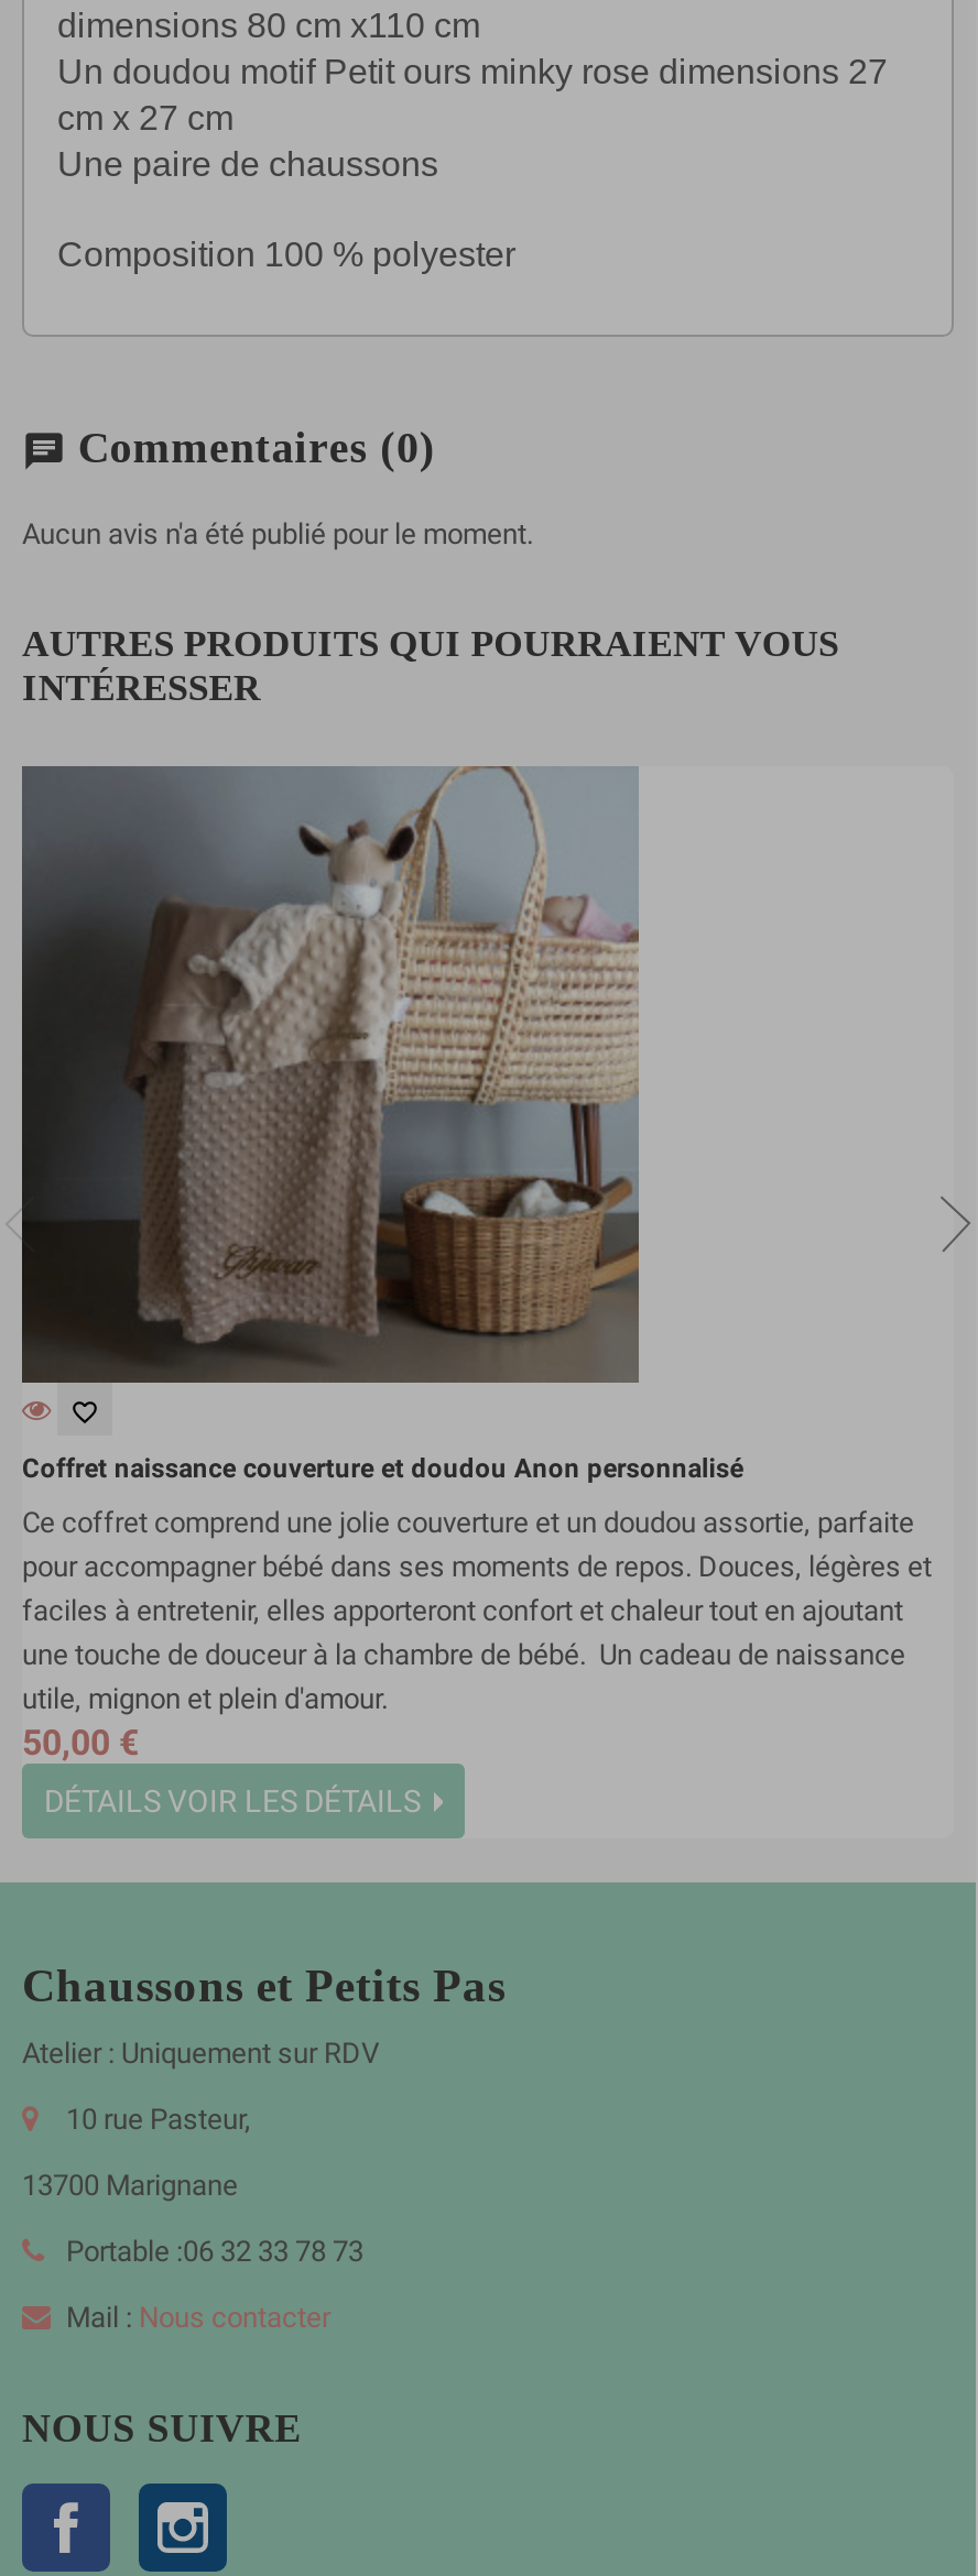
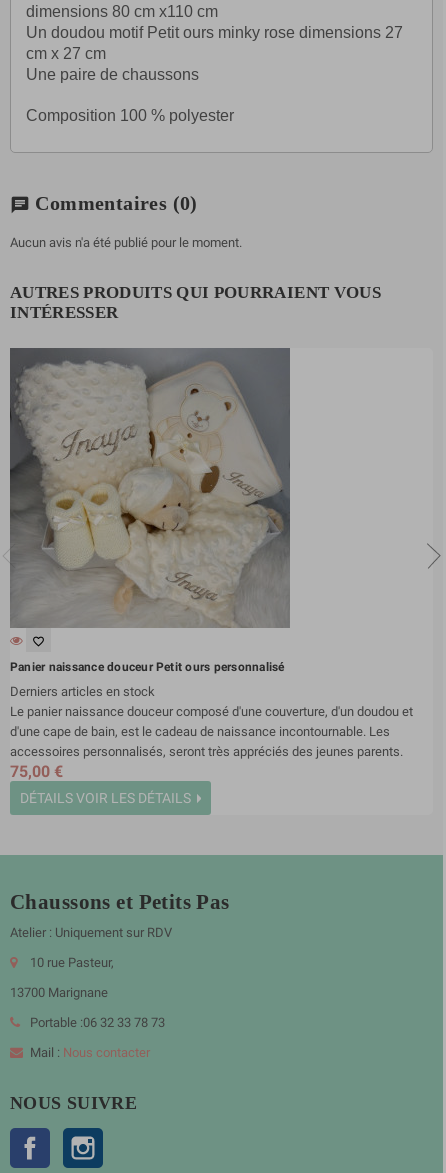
- [image]
- Coffret naissance couverture et doudou Anon personnalisé
+ [image]
+ Panier naissance douceur Petit ours personnalisé

- Ce coffret comprend une jolie couverture et un doudou assortie, parfaite
- pour accompagner bébé dans ses moments de repos. Douces, légères et
- faciles à entretenir, elles apporteront confort et chaleur tout en ajoutant
- une touche de douceur à la chambre de bébé. Un cadeau de naissance
- utile, mignon et plein d'amour.
- 50,00 €
+ Derniers articles en stock
+ Le panier naissance douceur composé d'une couverture, d'un doudou et
+ d'une cape de bain, est le cadeau de naissance incontournable. Les
+ accessoires personnalisés, seront très appréciés des jeunes parents.
+ 75,00 €

moved up: DÉTAILS VOIR LES DÉTAILS
